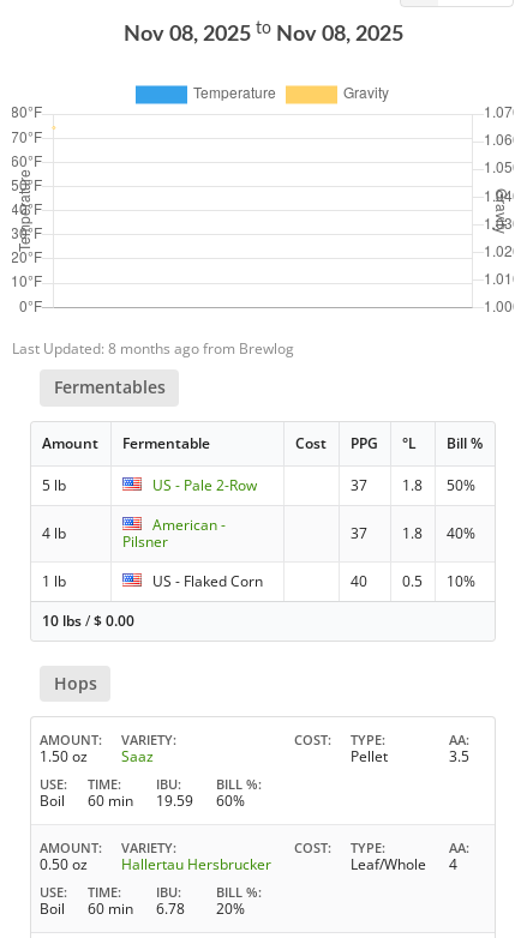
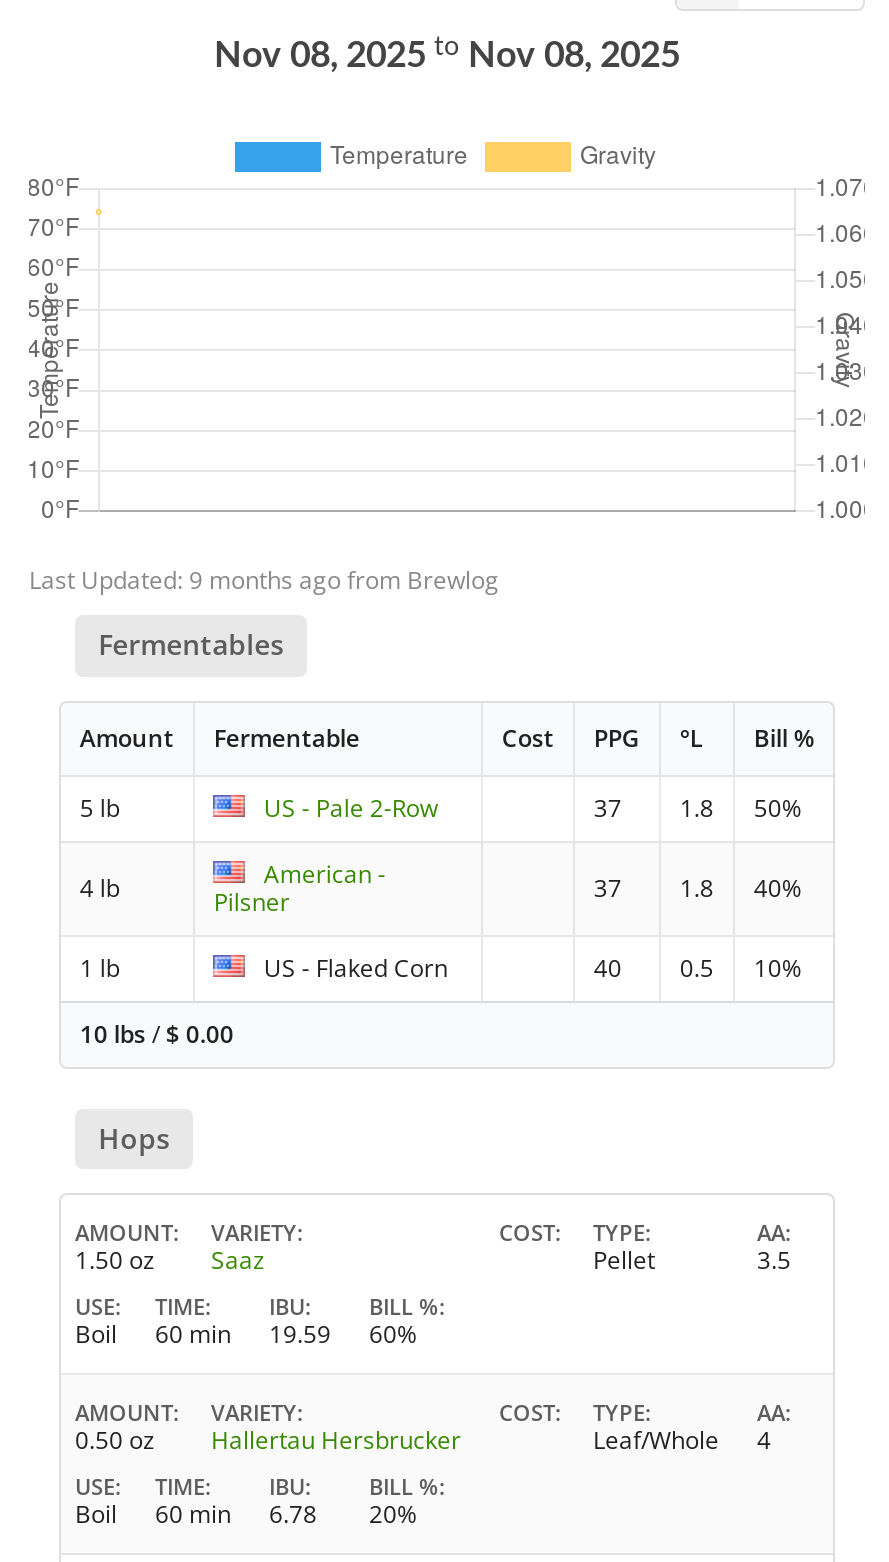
- Last Updated: 8 months ago from Brewlog
+ Last Updated: 9 months ago from Brewlog
